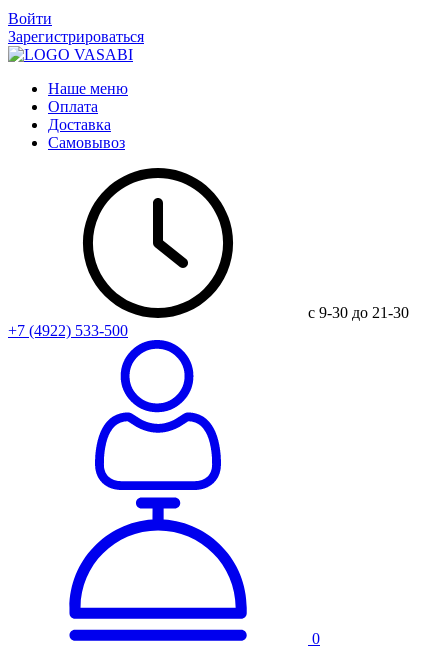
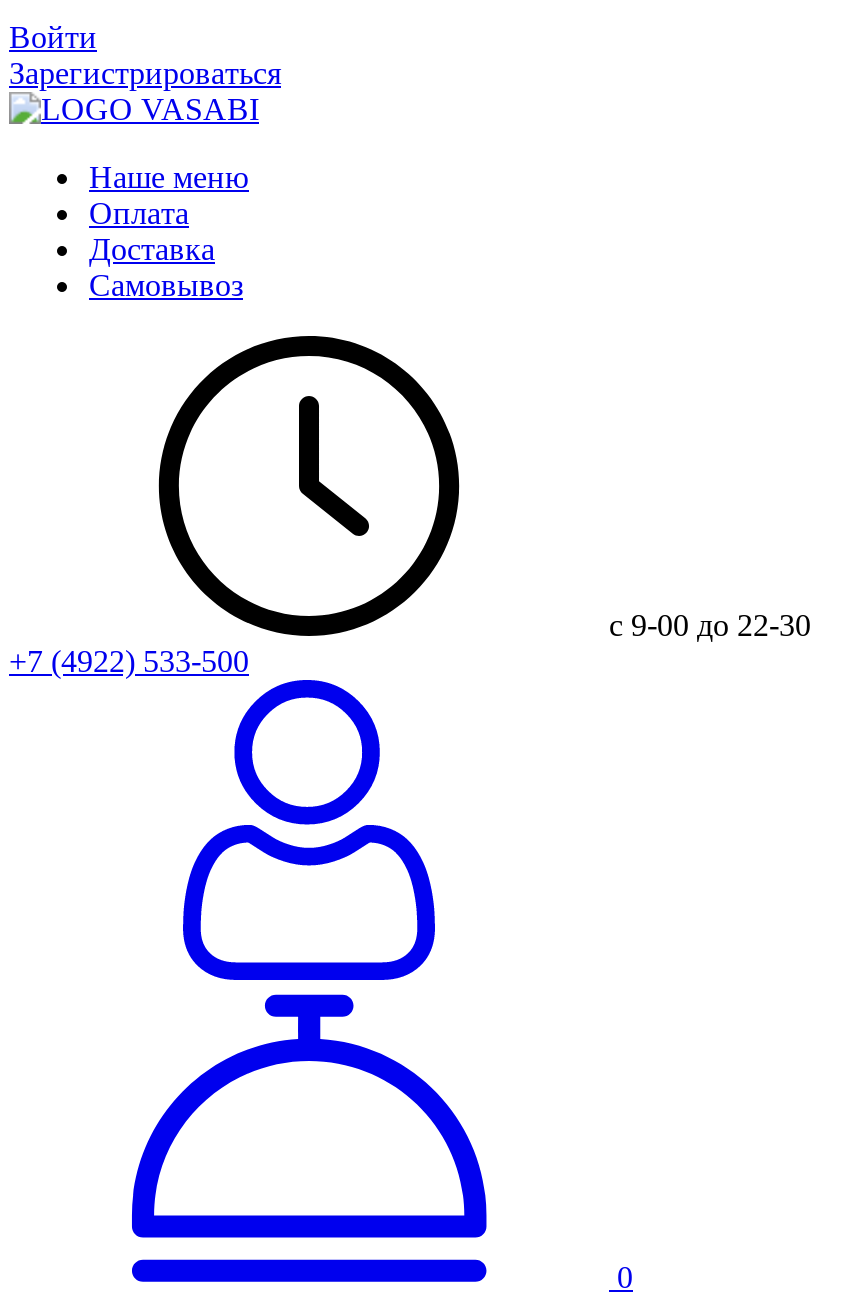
- c 9-30 до 21-30
+ c 9-00 до 22-30
